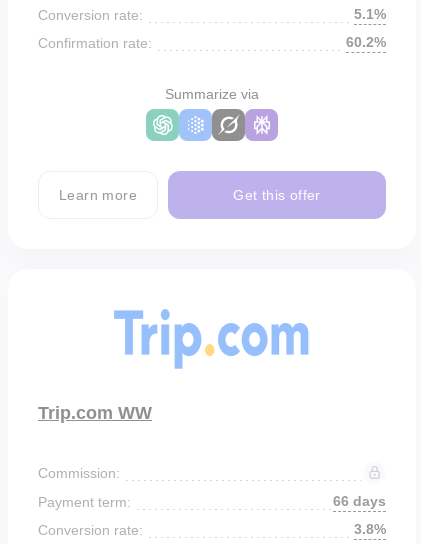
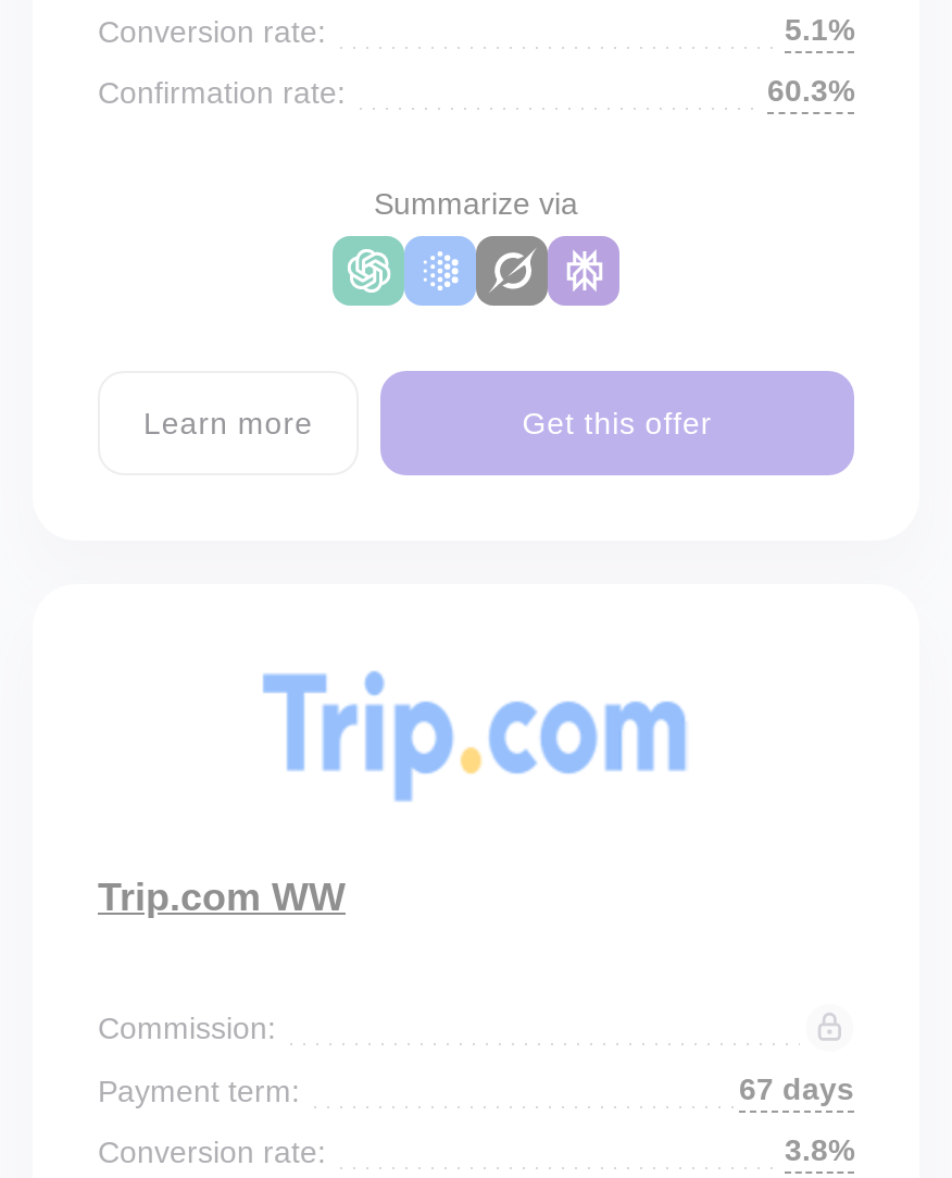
- 60.2%
+ 60.3%

- 66 days
+ 67 days
